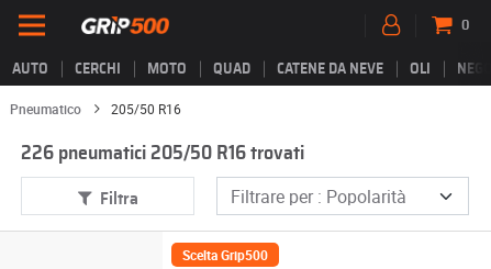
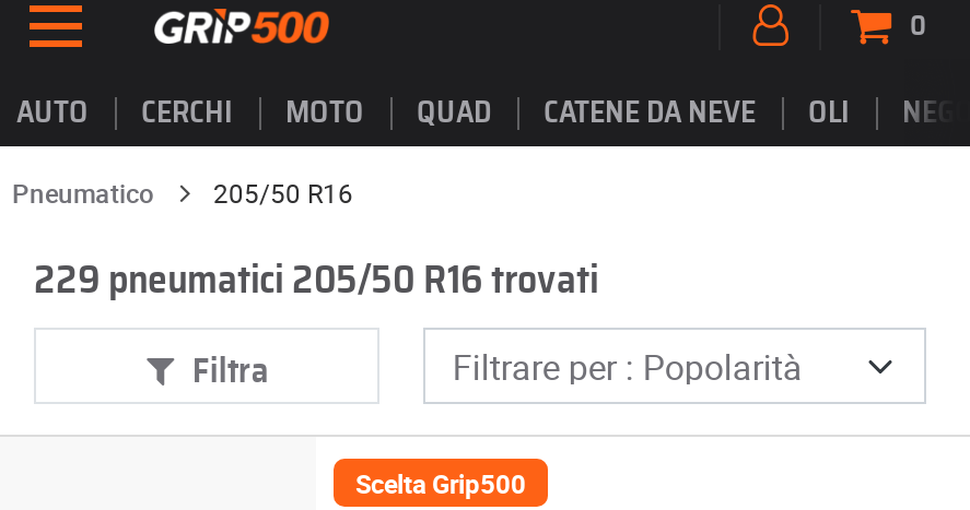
- 226 pneumatici 205/50 R16 trovati
+ 229 pneumatici 205/50 R16 trovati
